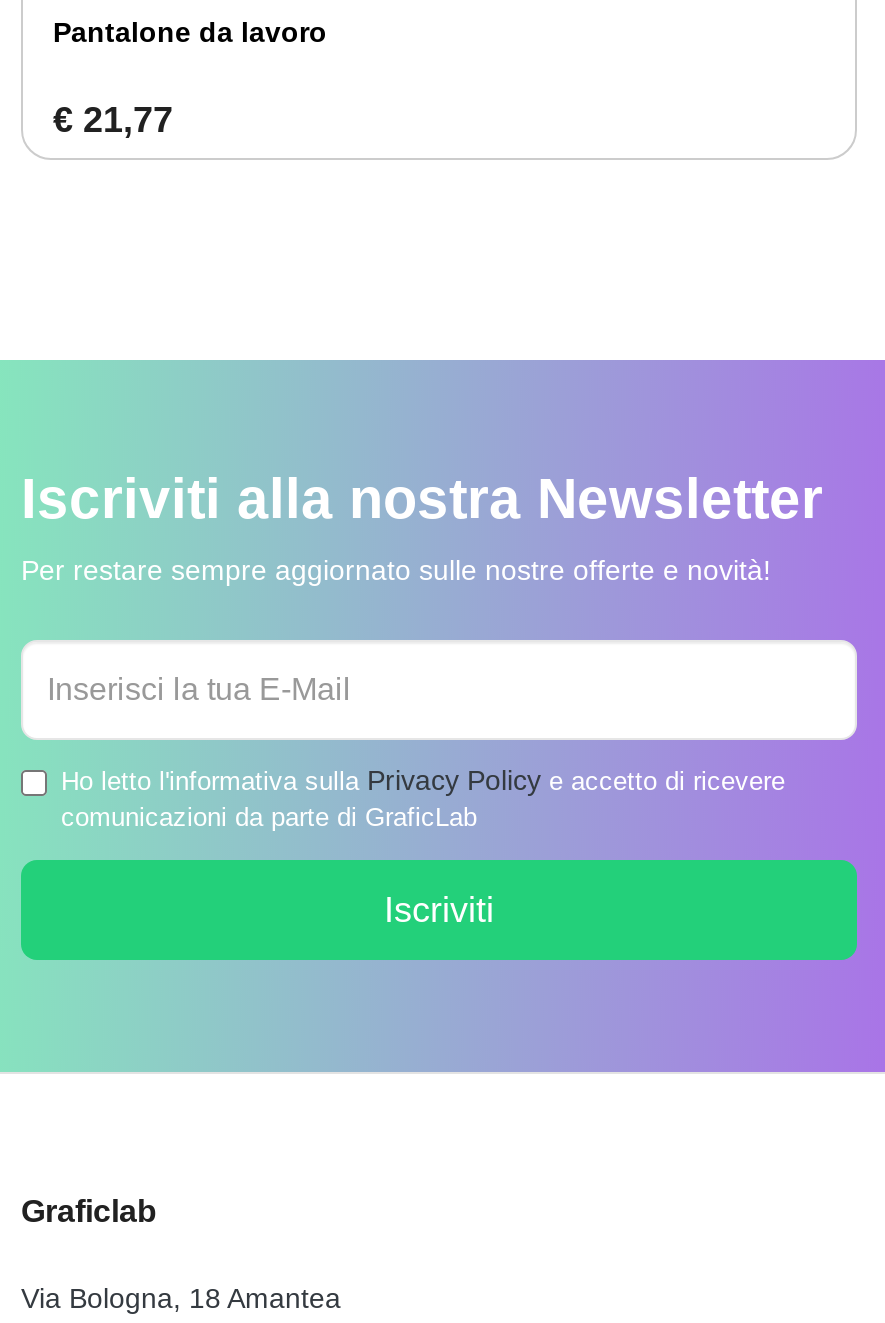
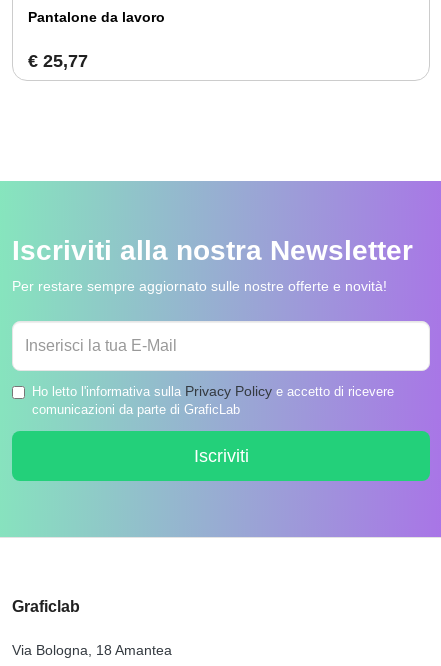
- € 21,77
+ € 25,77
